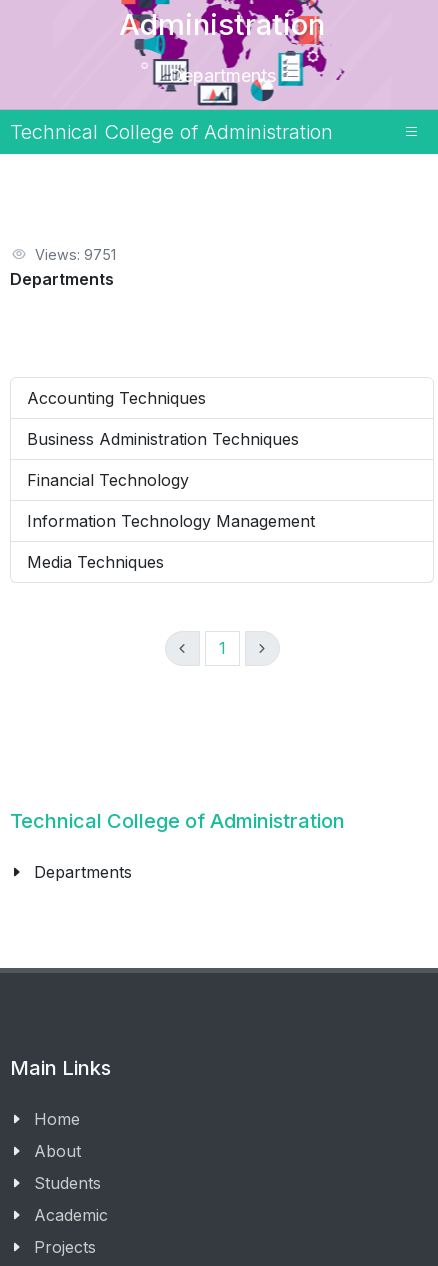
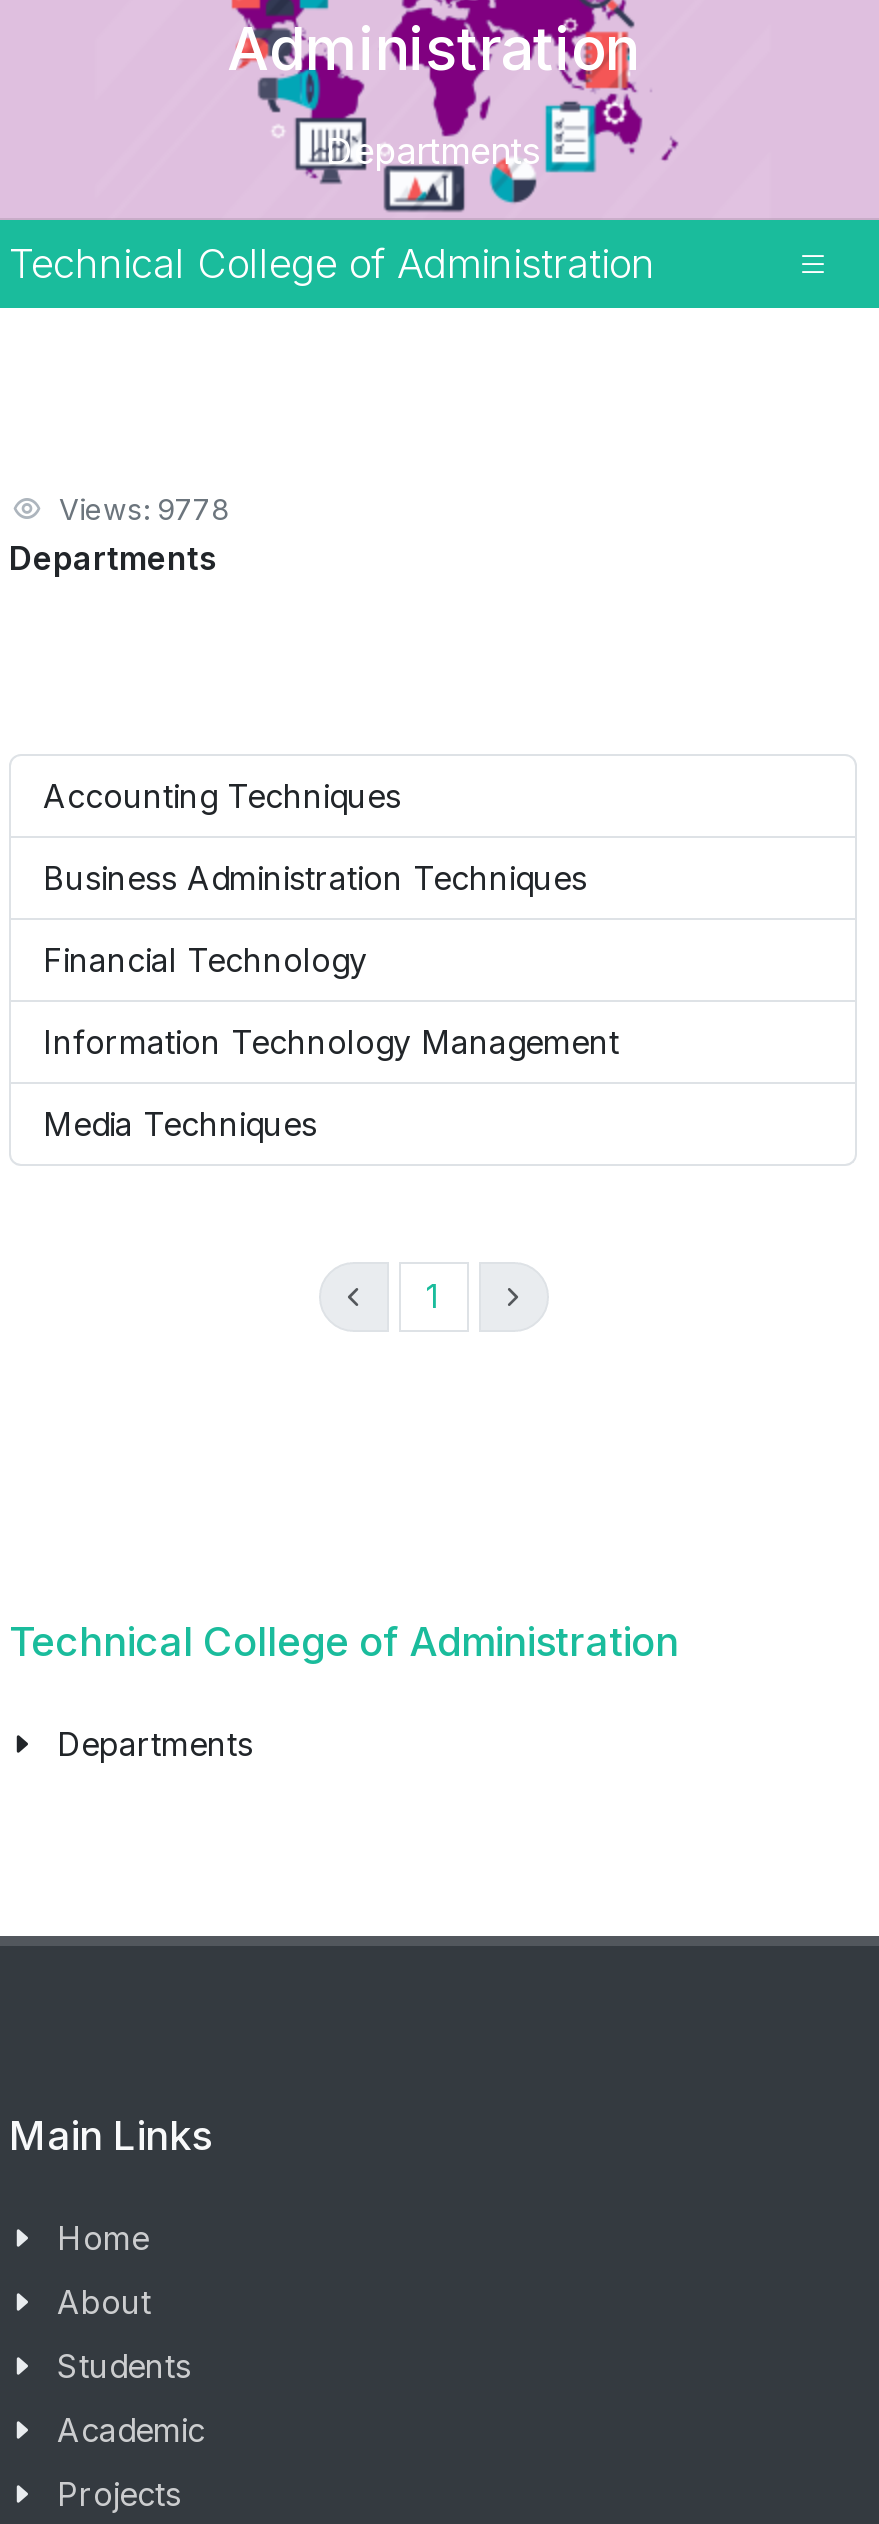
- Views: 9751
+ Views: 9778
